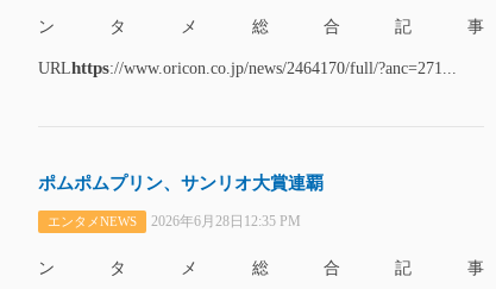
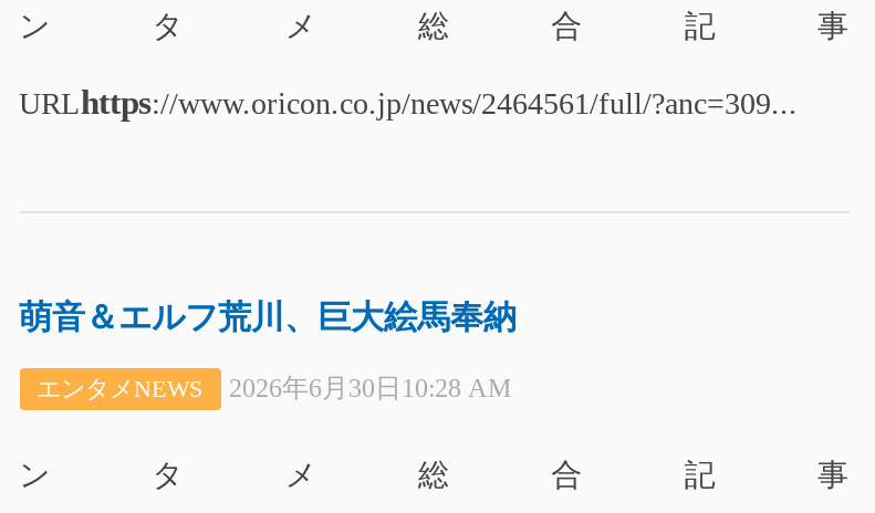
- URLhttps://www.oricon.co.jp/news/2464170/full/?anc=271...
+ URLhttps://www.oricon.co.jp/news/2464561/full/?anc=309...

- ポムポムプリン、サンリオ大賞連覇
+ 萌音＆エルフ荒川、巨大絵馬奉納

- エンタメNEWS 2026年6月28日12:35 PM
+ エンタメNEWS 2026年6月30日10:28 AM
